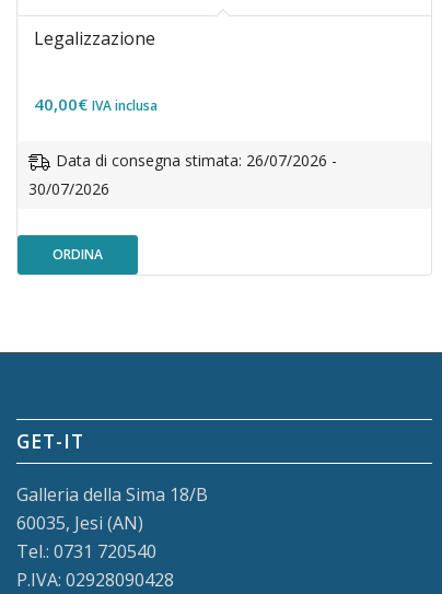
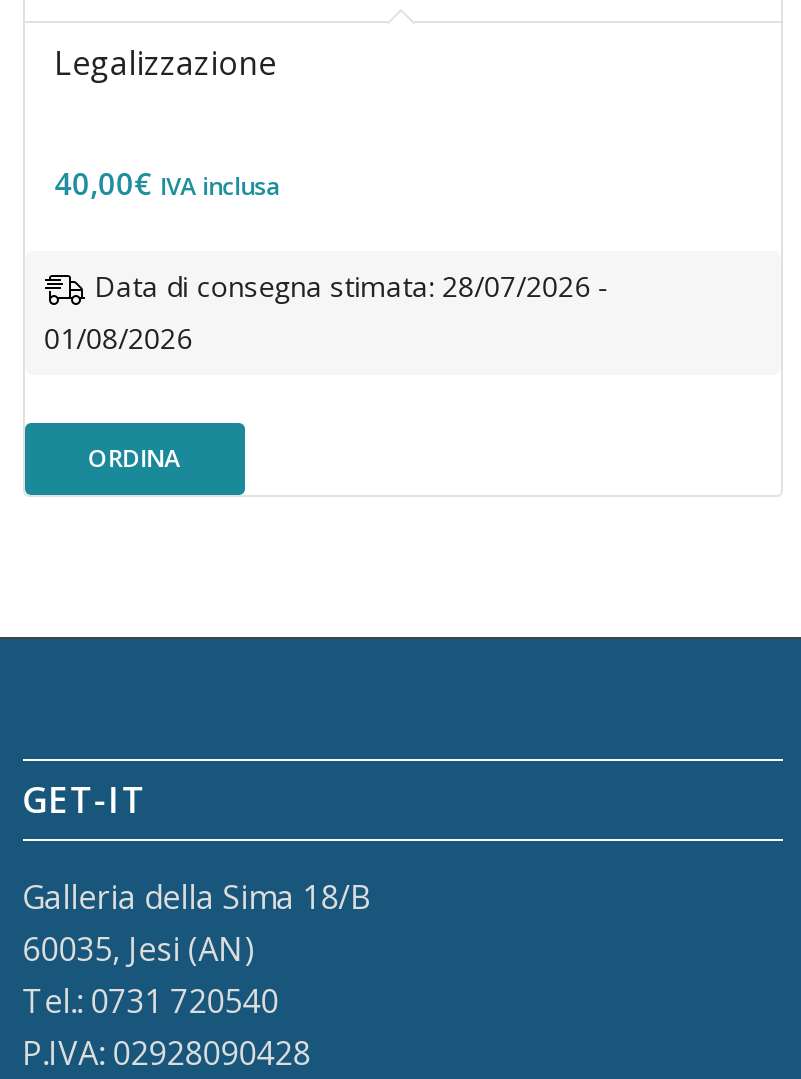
- Data di consegna stimata: 26/07/2026 -
+ Data di consegna stimata: 28/07/2026 -

- 30/07/2026
+ 01/08/2026
